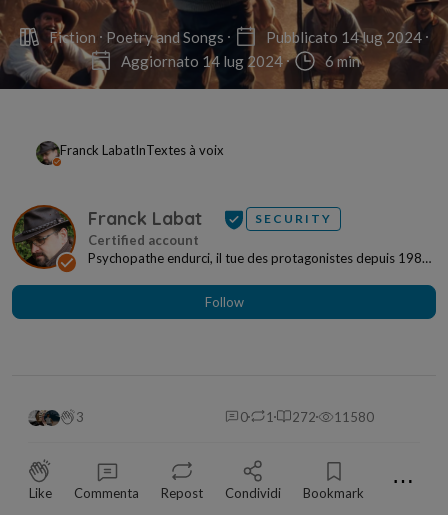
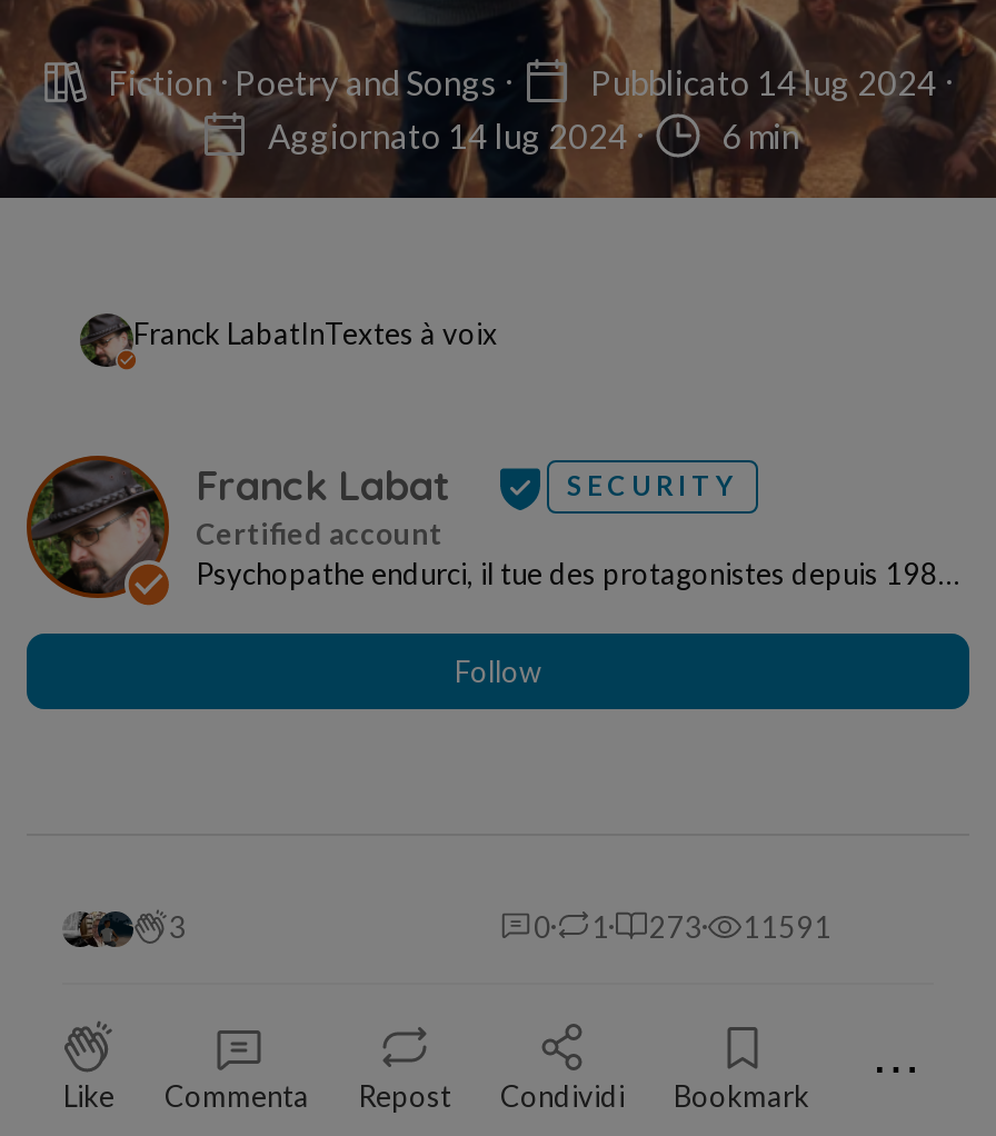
- 272
+ 273

- 11580
+ 11591
